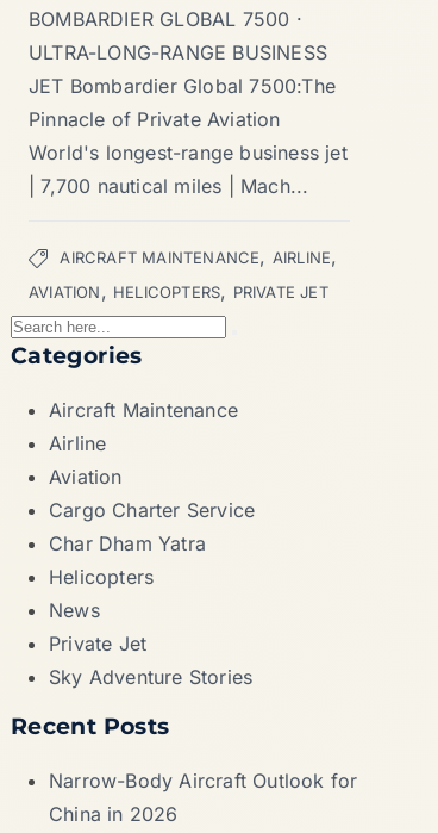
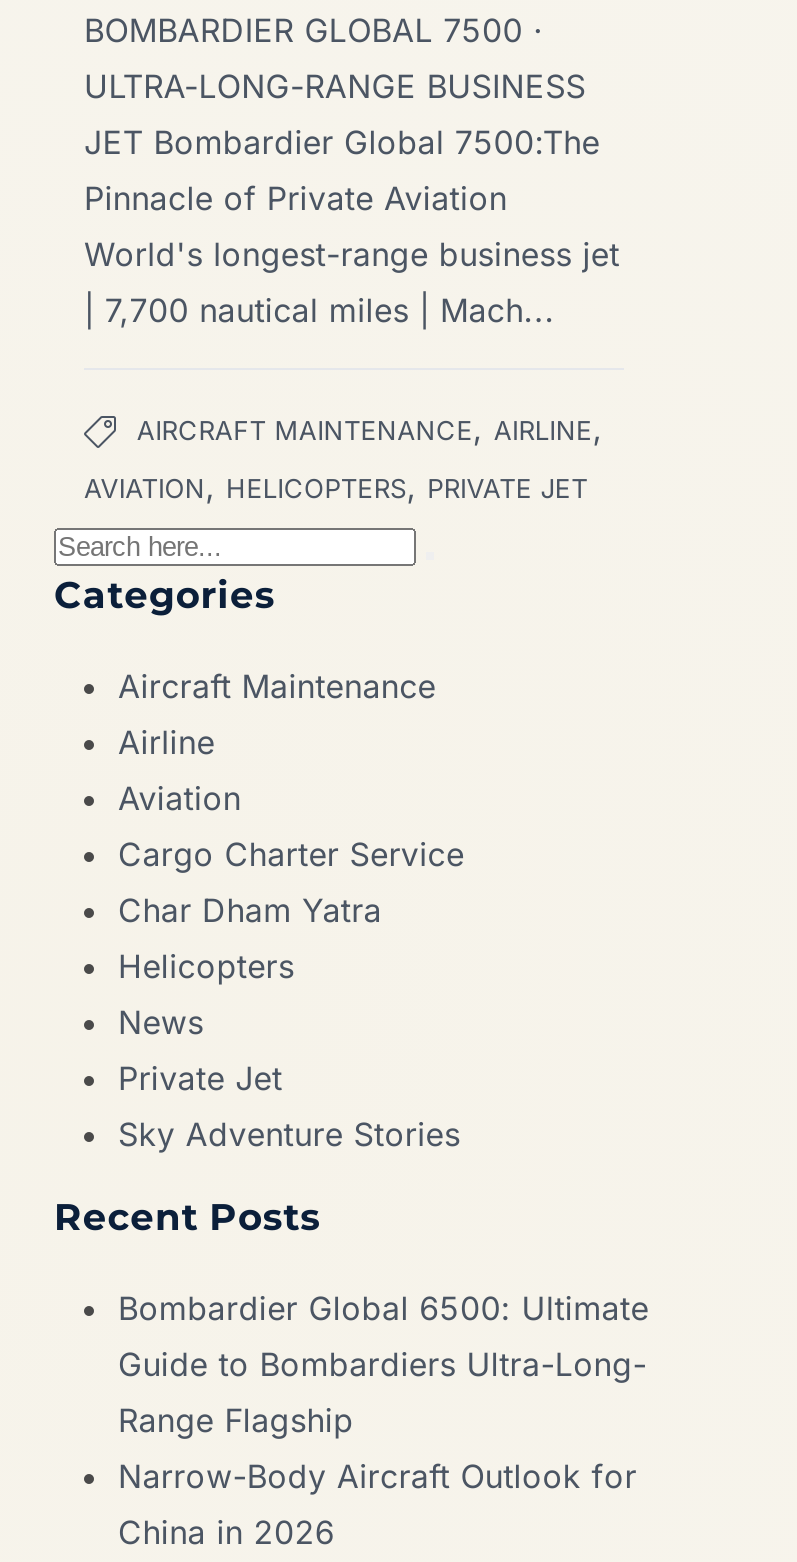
+ Bombardier Global 6500: Ultimate
+ Guide to Bombardiers Ultra-Long-
+ Range Flagship
